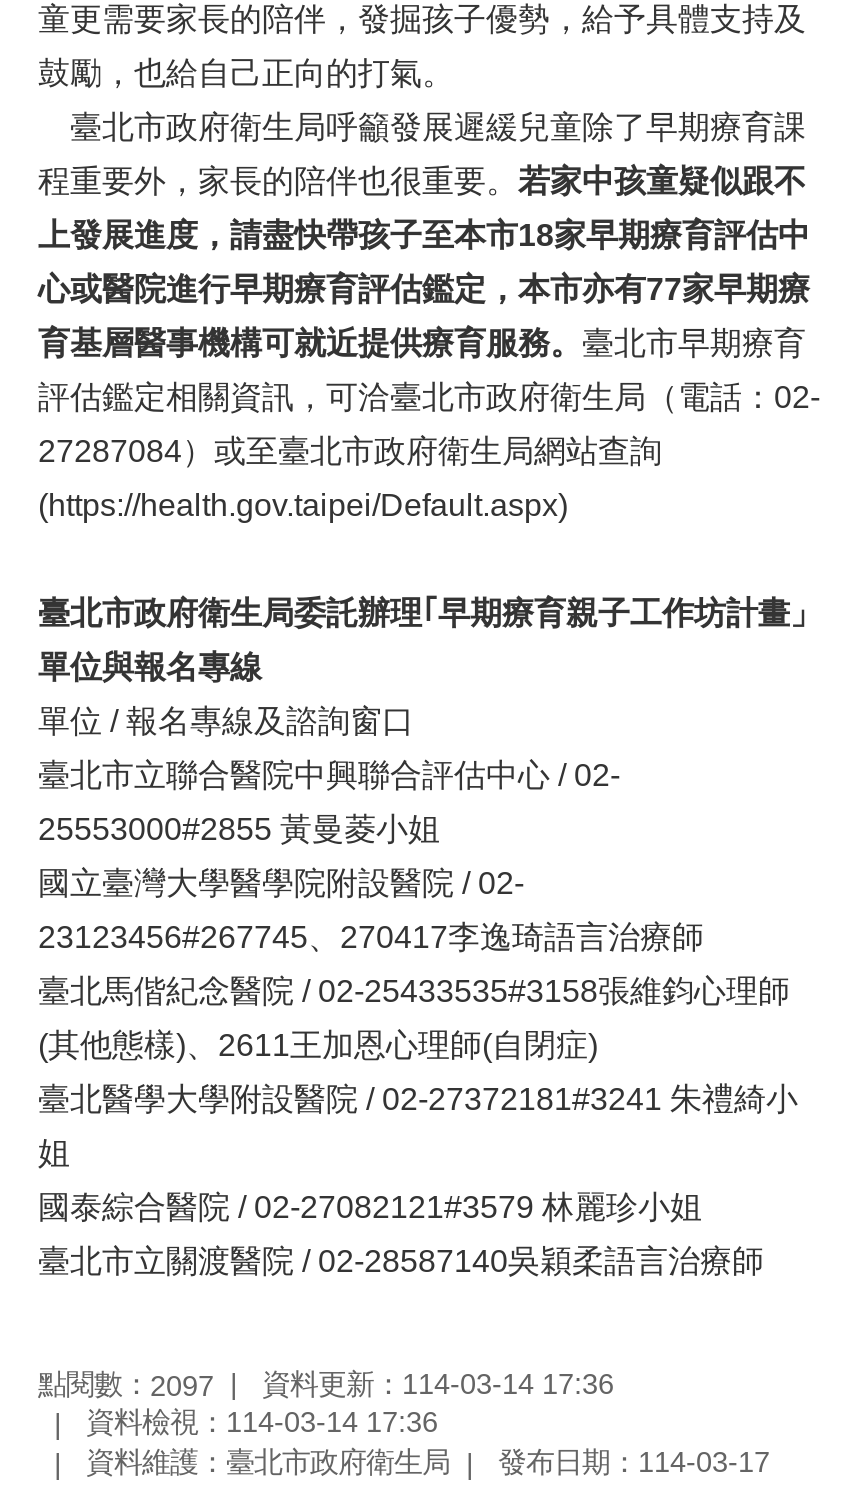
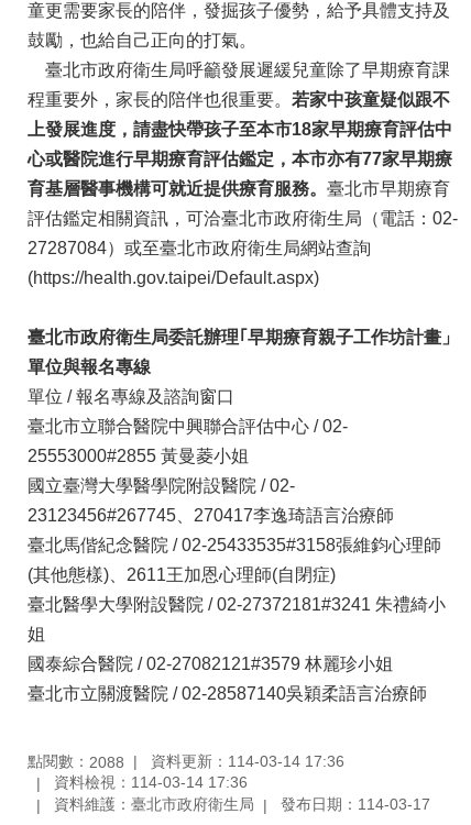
- 點閱數：2097
+ 點閱數：2088
